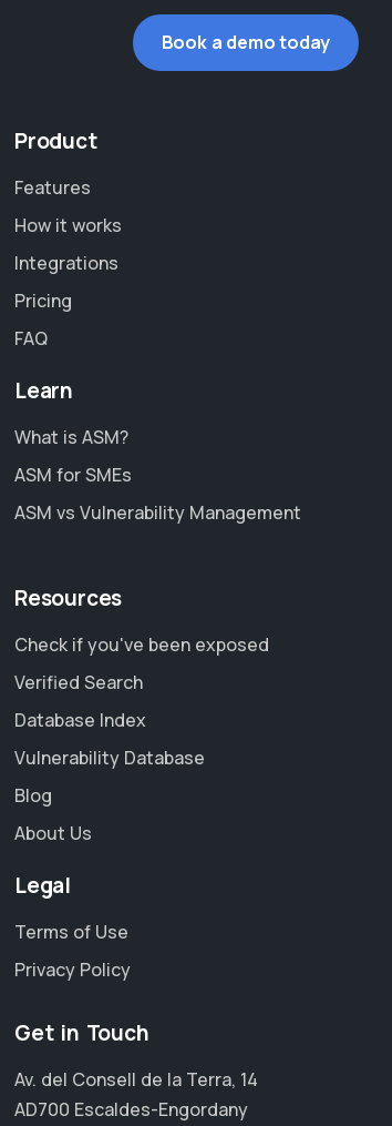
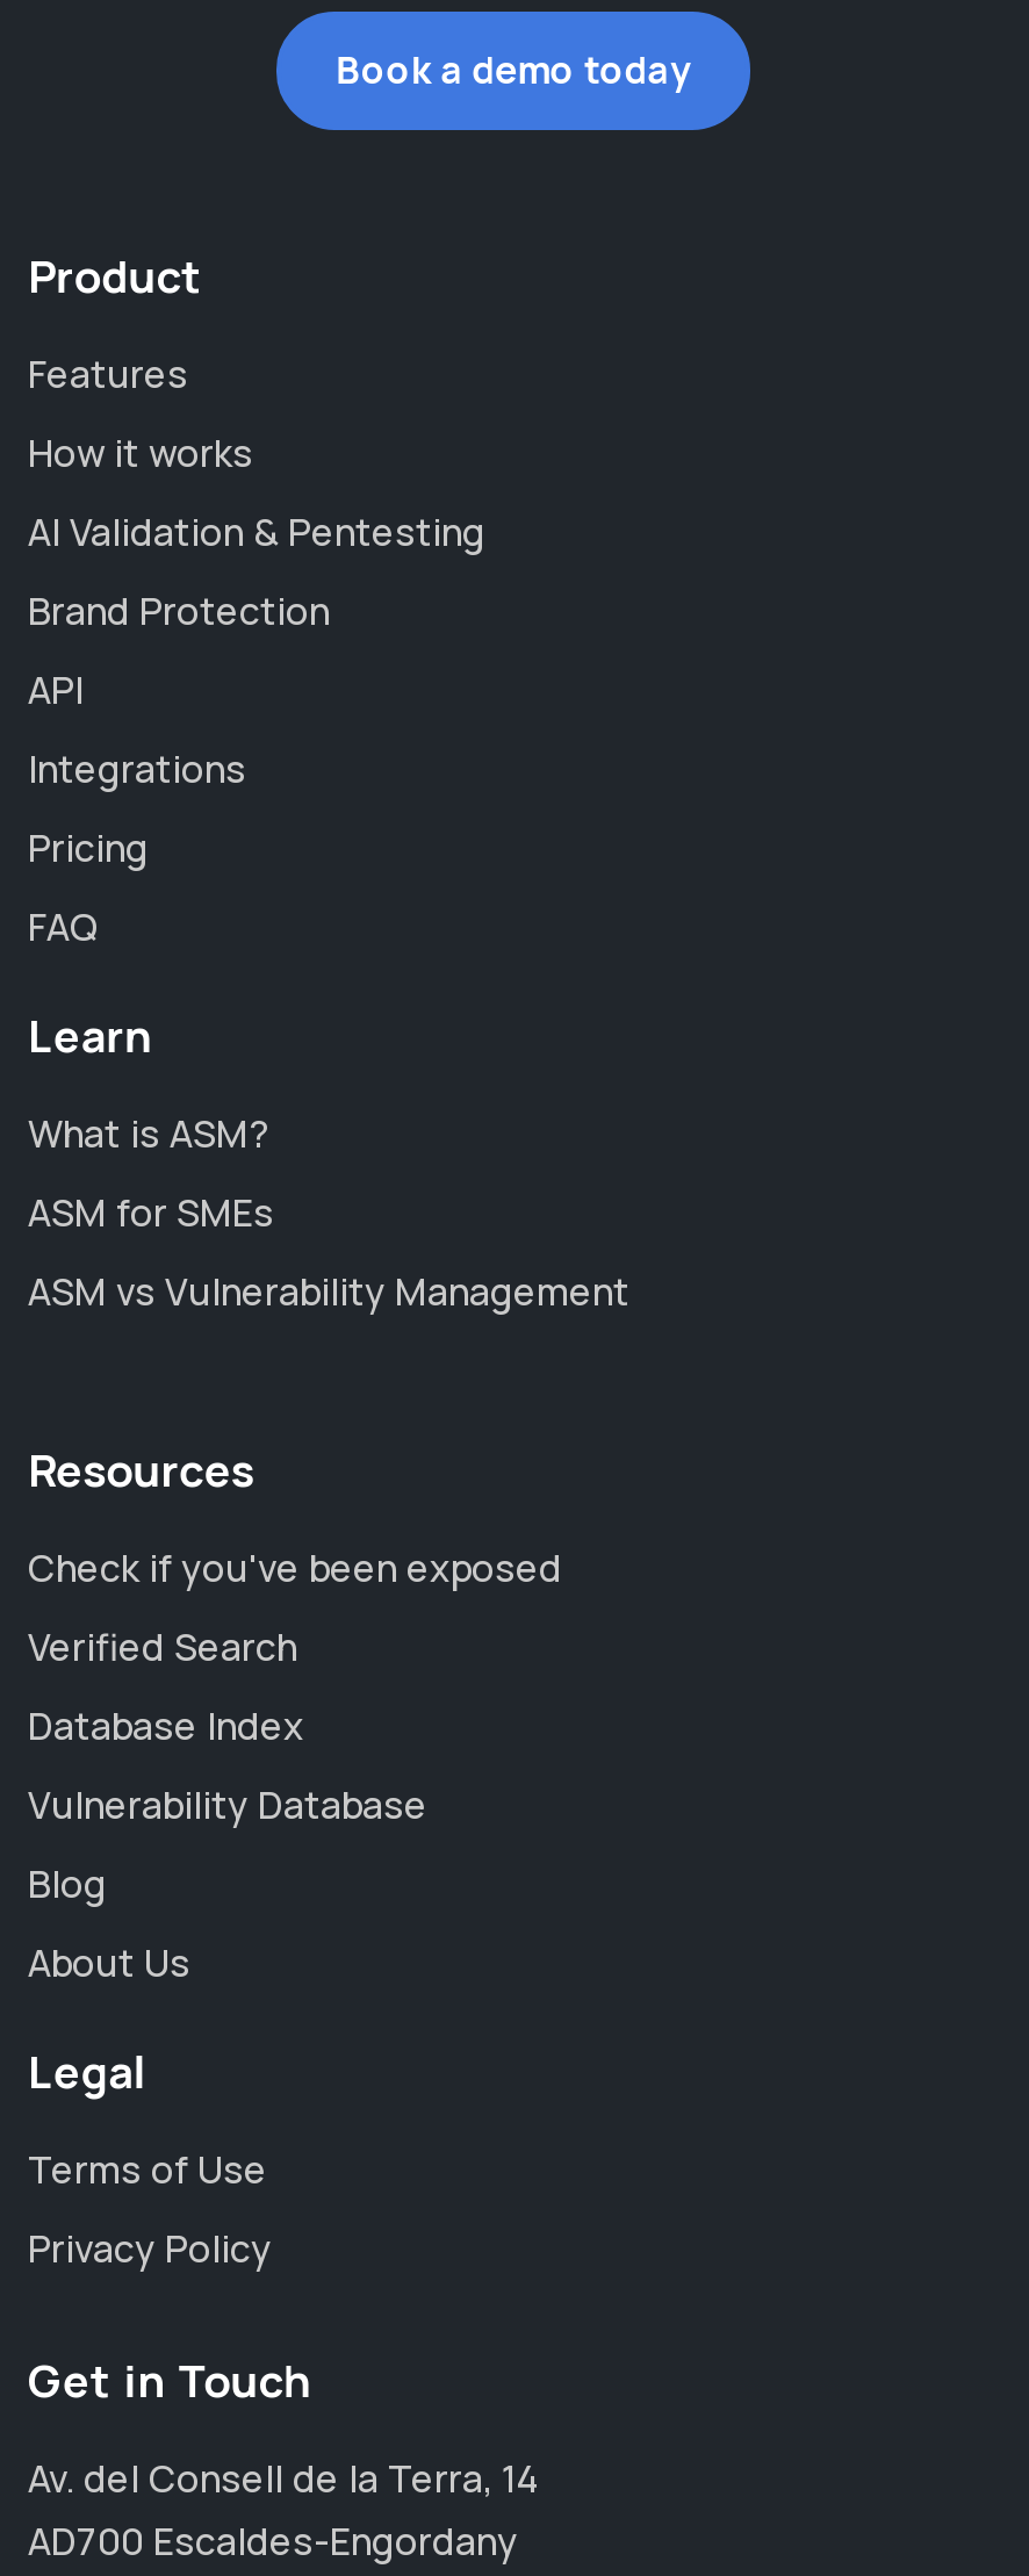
+ AI Validation & Pentesting
+ Brand Protection
+ API
